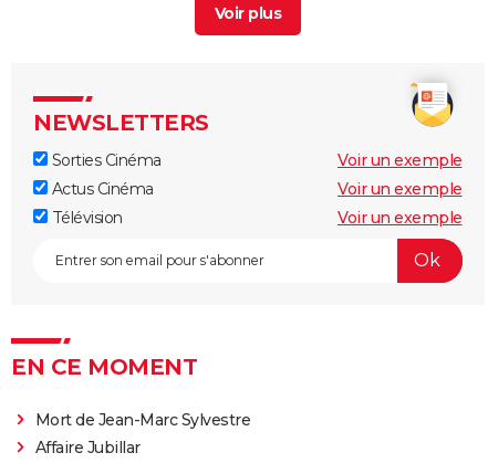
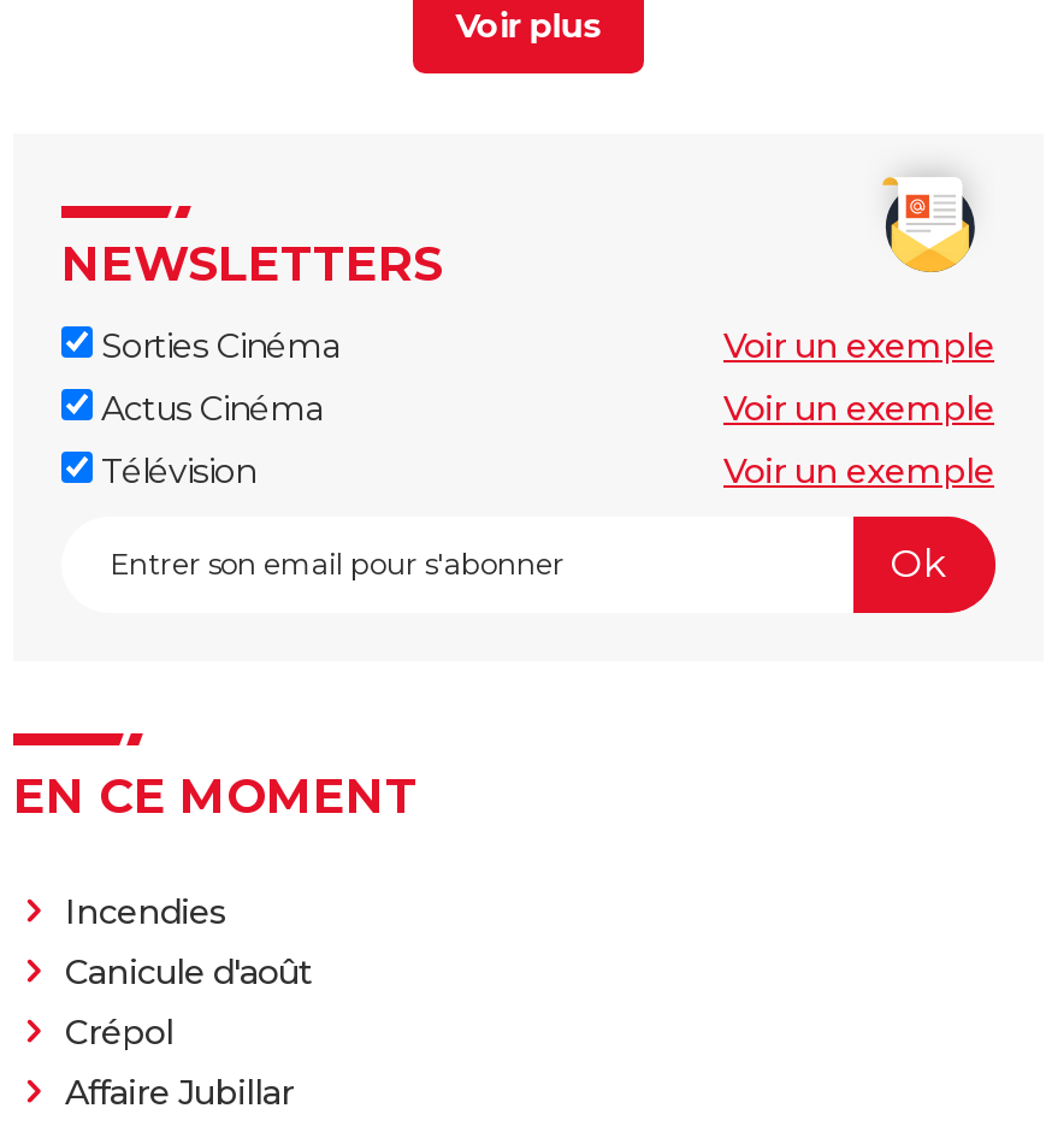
- Mort de Jean-Marc Sylvestre
+ Incendies
+ Canicule d'août
+ Crépol
